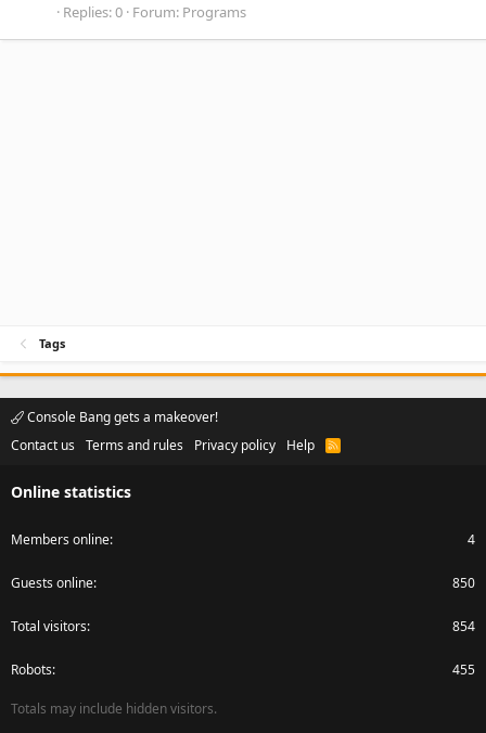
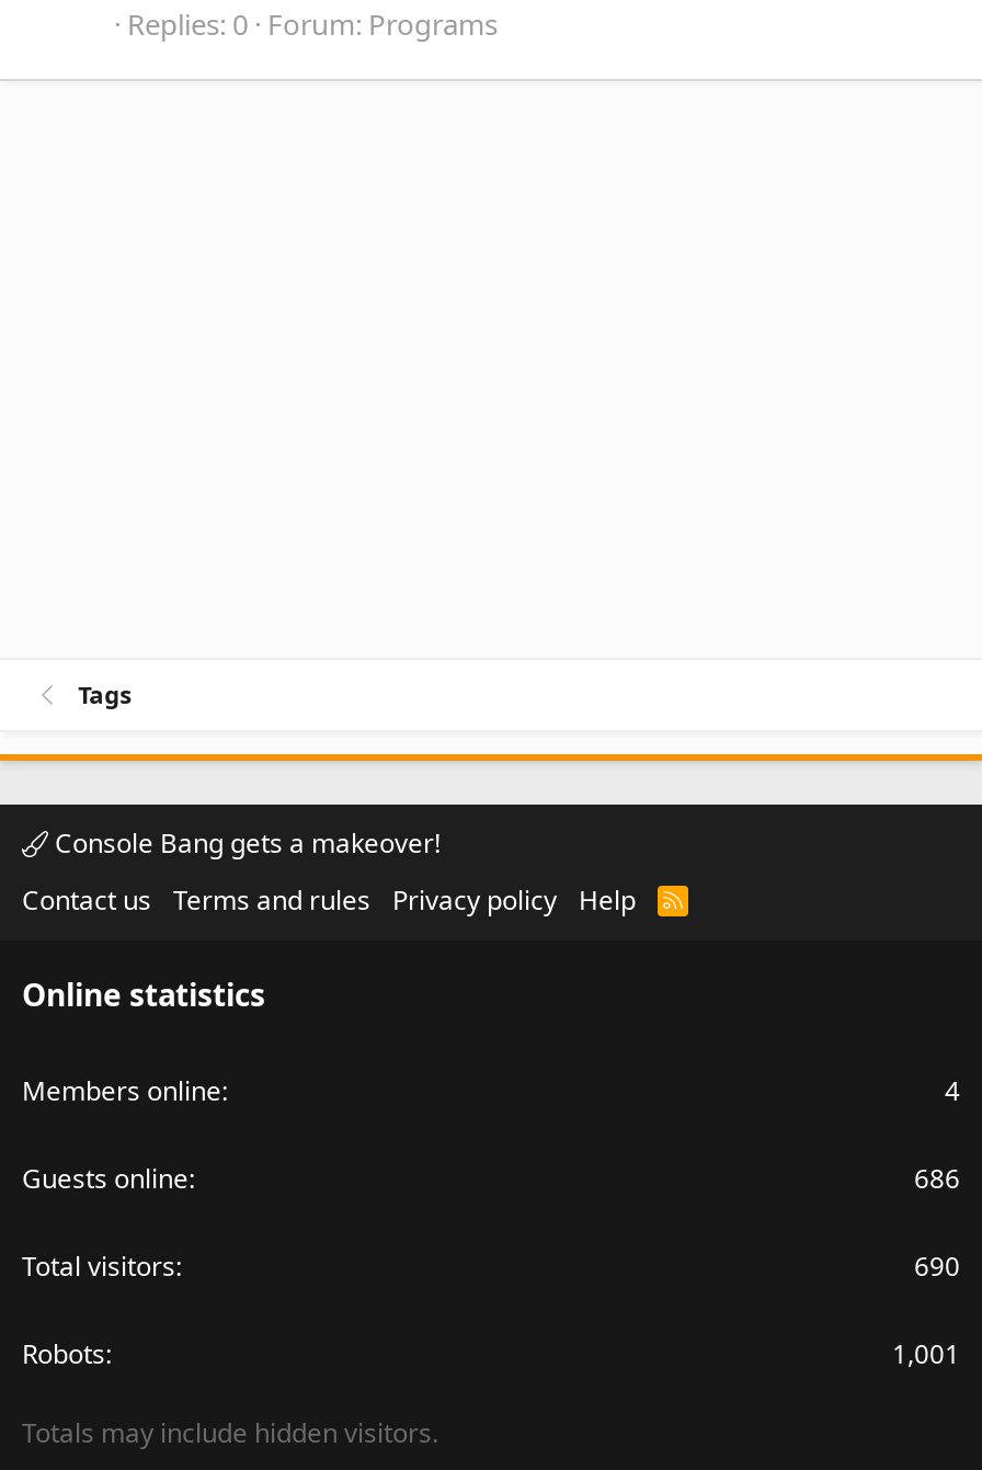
- 850
+ 686

- 854
+ 690

- 455
+ 1,001
